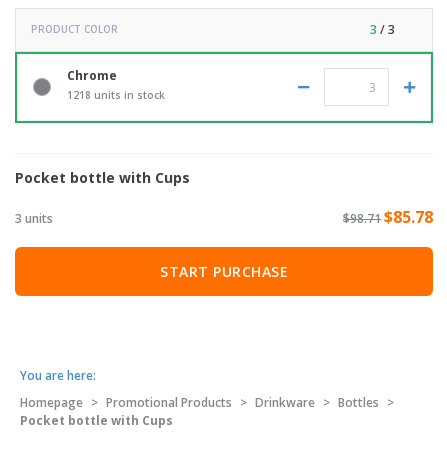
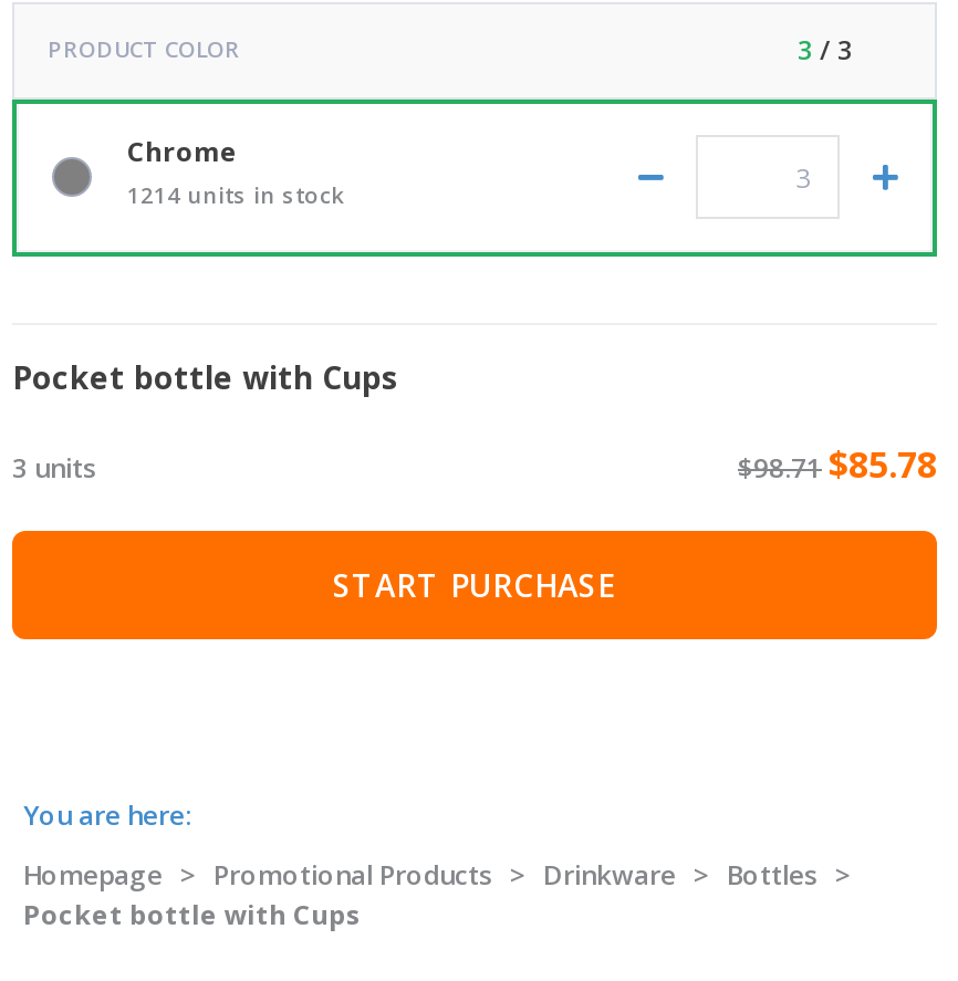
- 1218 units in stock
+ 1214 units in stock
